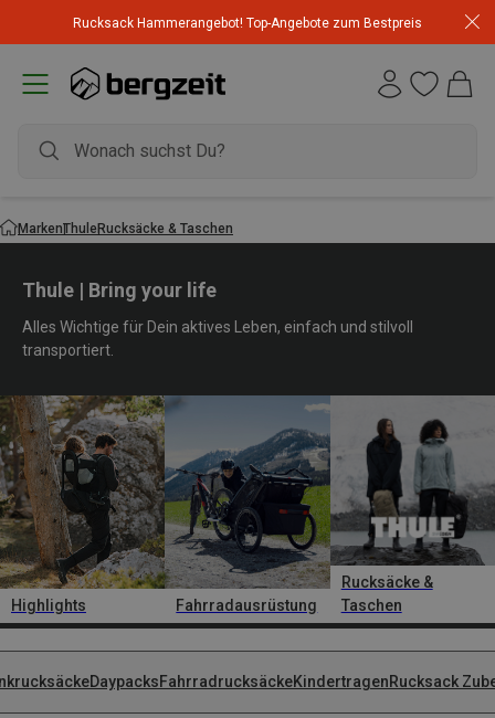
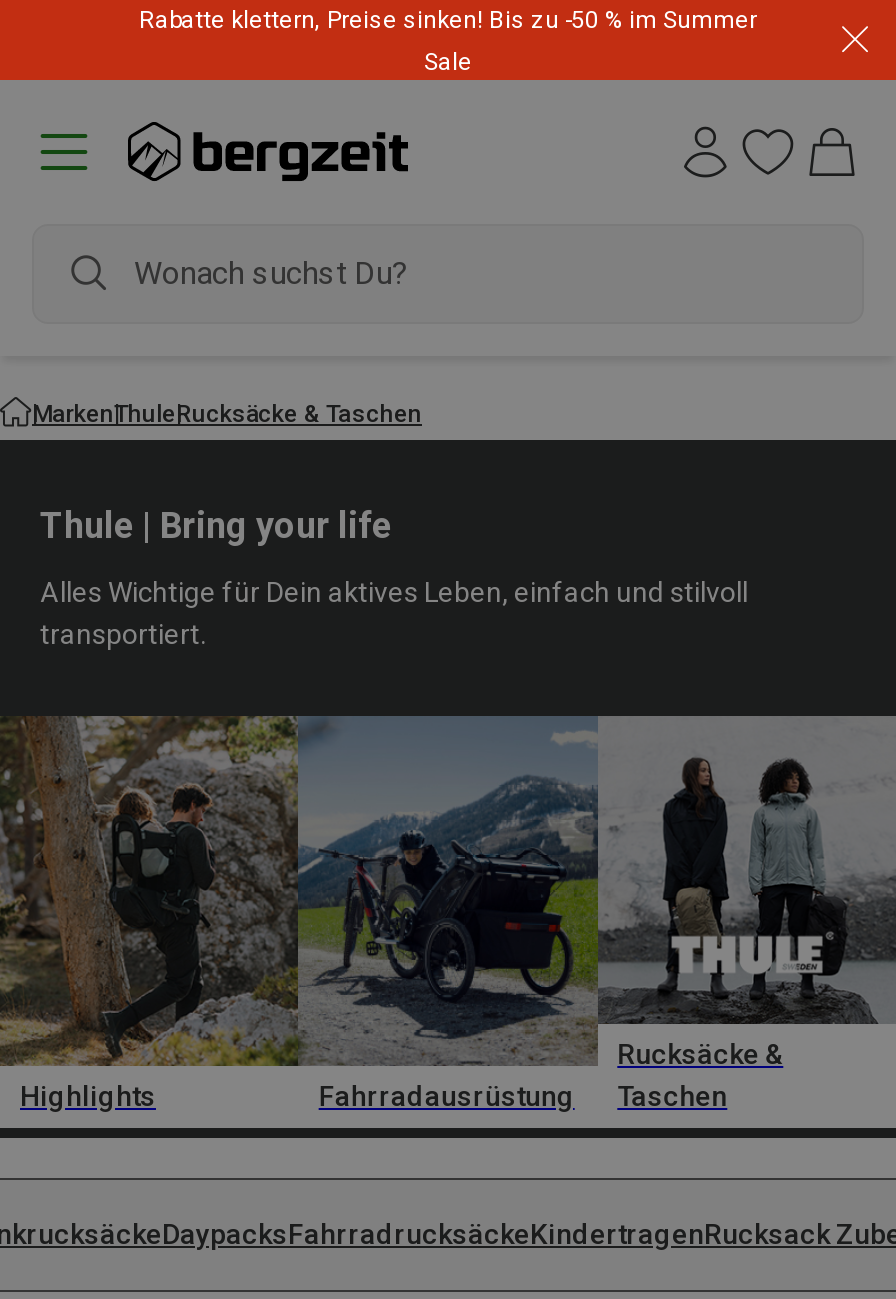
- Rucksack Hammerangebot! Top-Angebote zum Bestpreis
+ Rabatte klettern, Preise sinken! Bis zu -50 % im Summer
+ Sale
